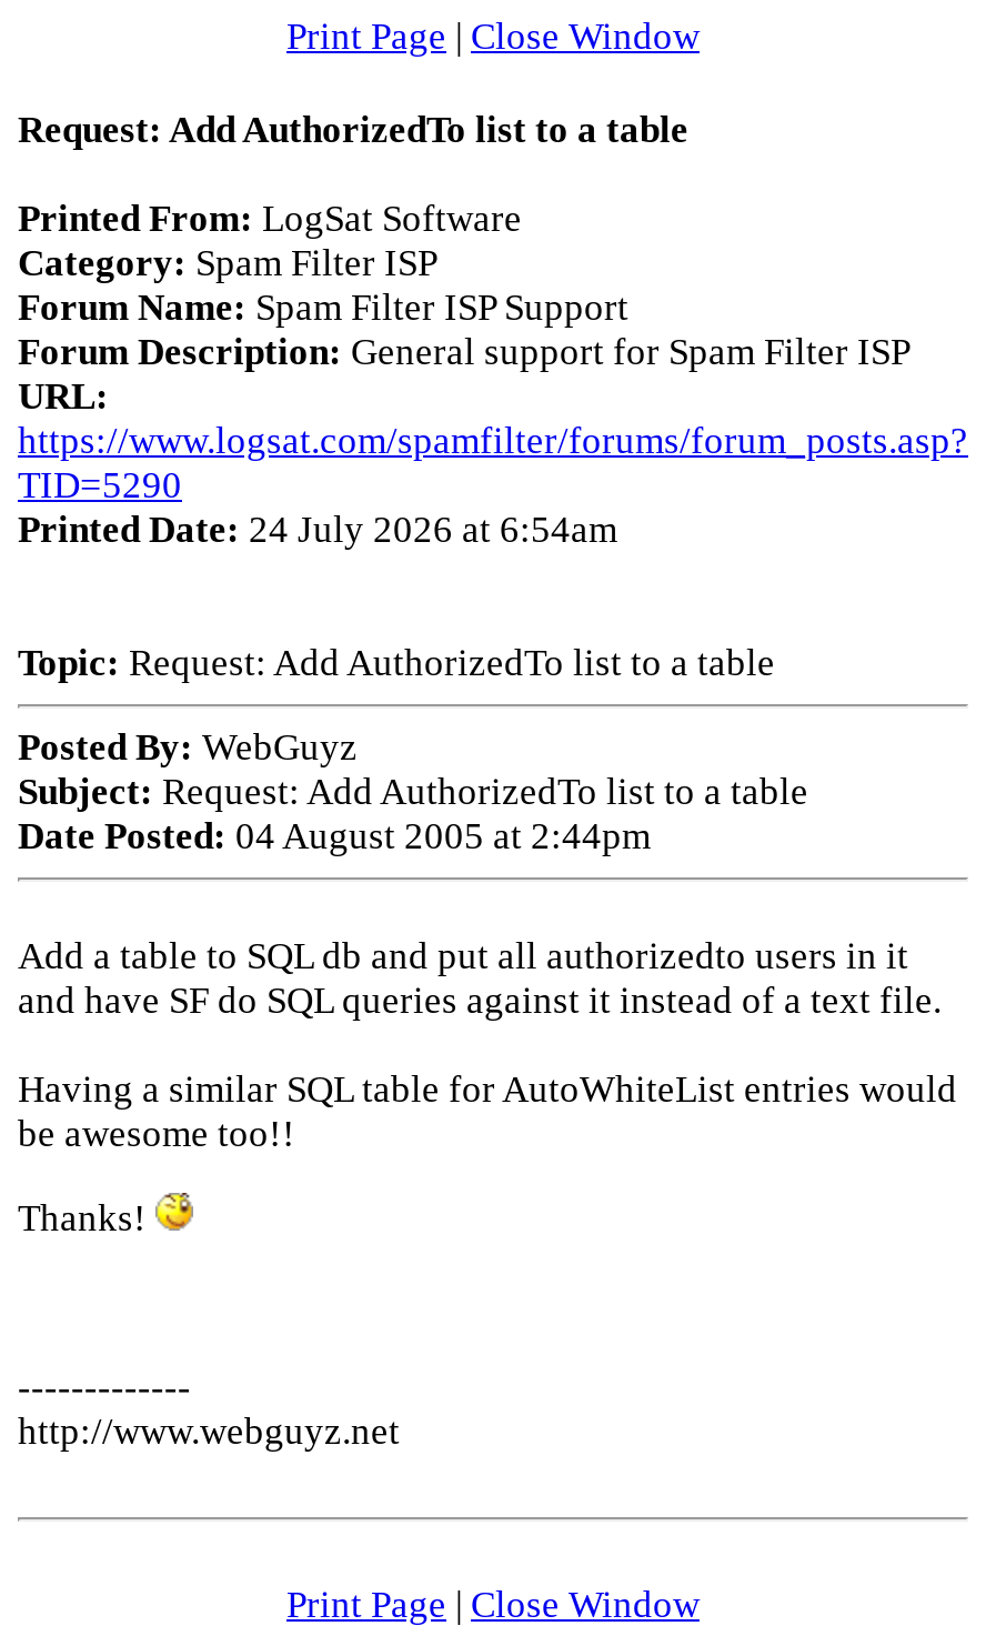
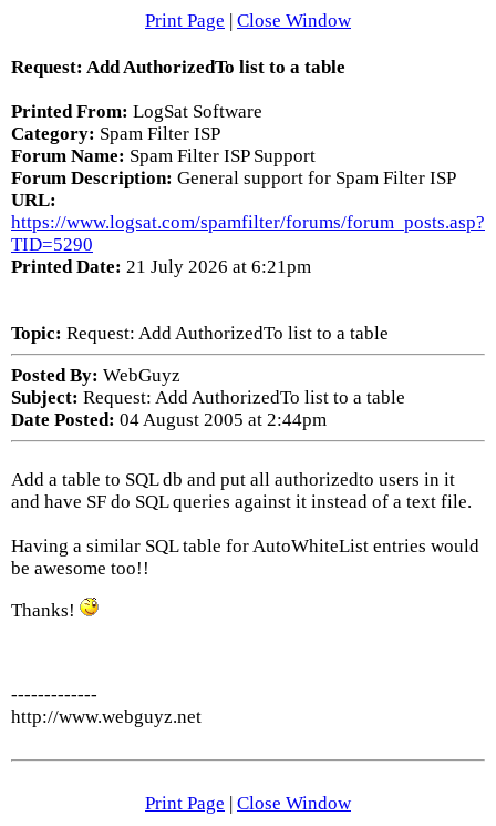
- Printed Date: 24 July 2026 at 6:54am
+ Printed Date: 21 July 2026 at 6:21pm
